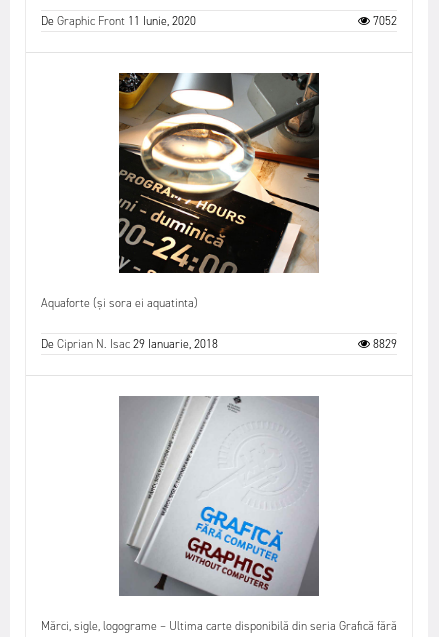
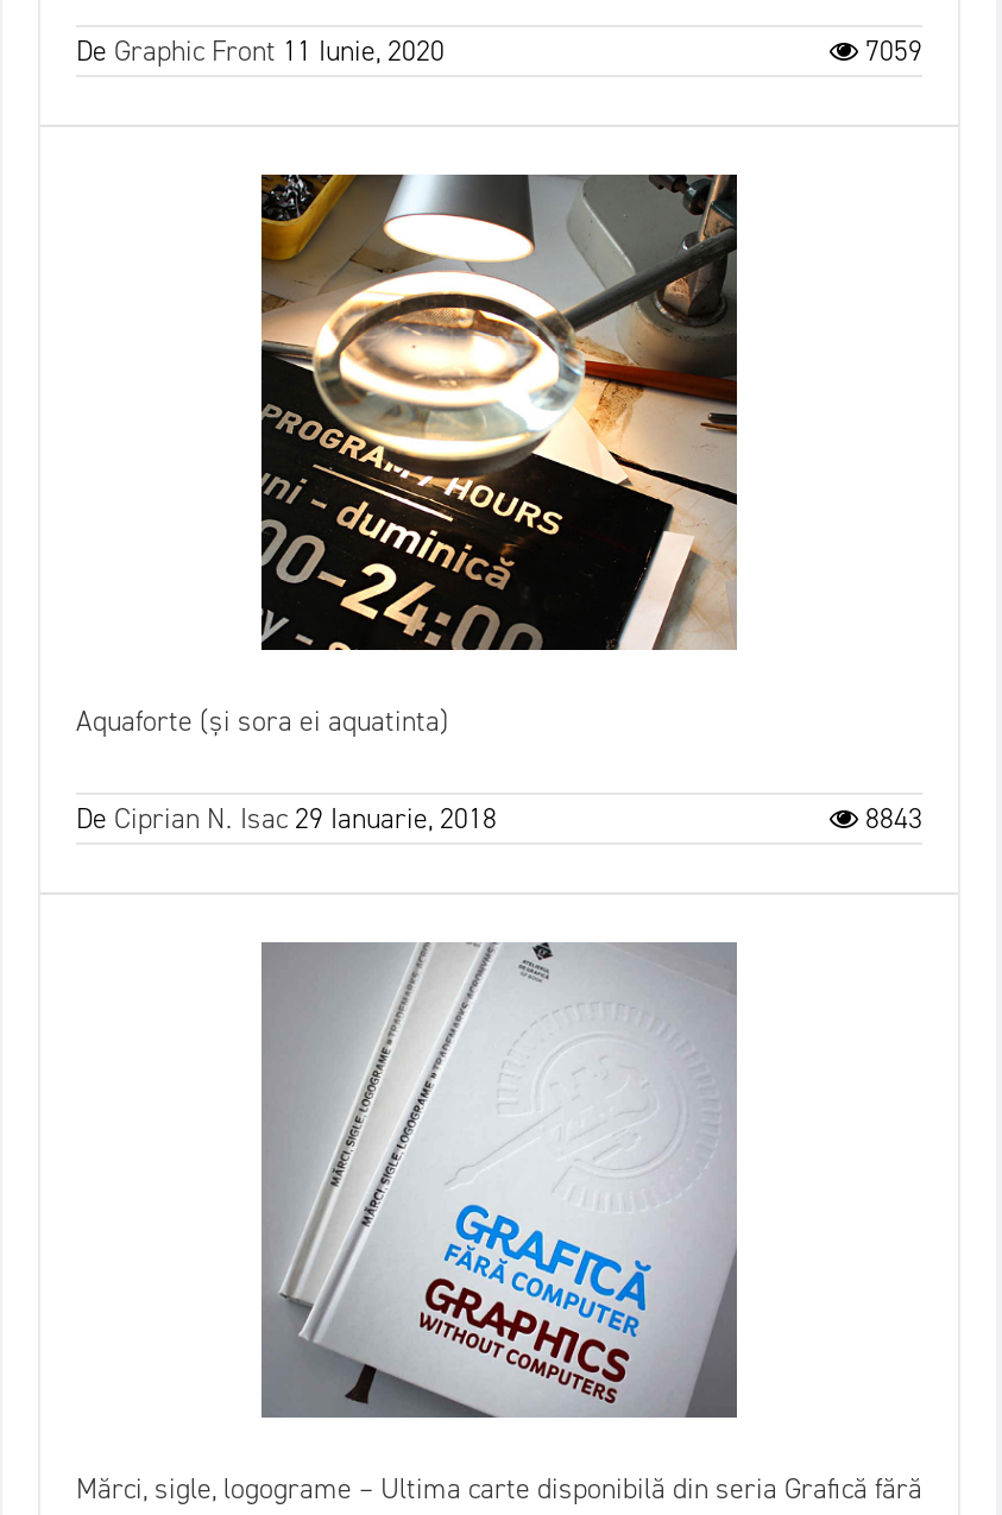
- 7052
+ 7059

- 8829
+ 8843
